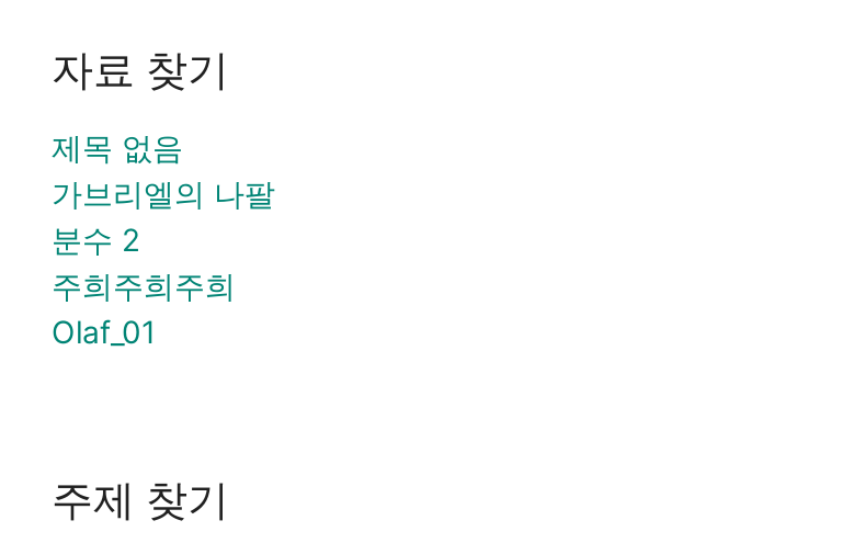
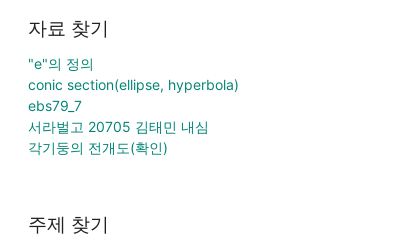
- 제목 없음
- 가브리엘의 나팔
- 분수 2
- 주희주희주희
- Olaf_01
+ "e"의 정의
+ conic section(ellipse, hyperbola)
+ ebs79_7
+ 서라벌고 20705 김태민 내심
+ 각기둥의 전개도(확인)
